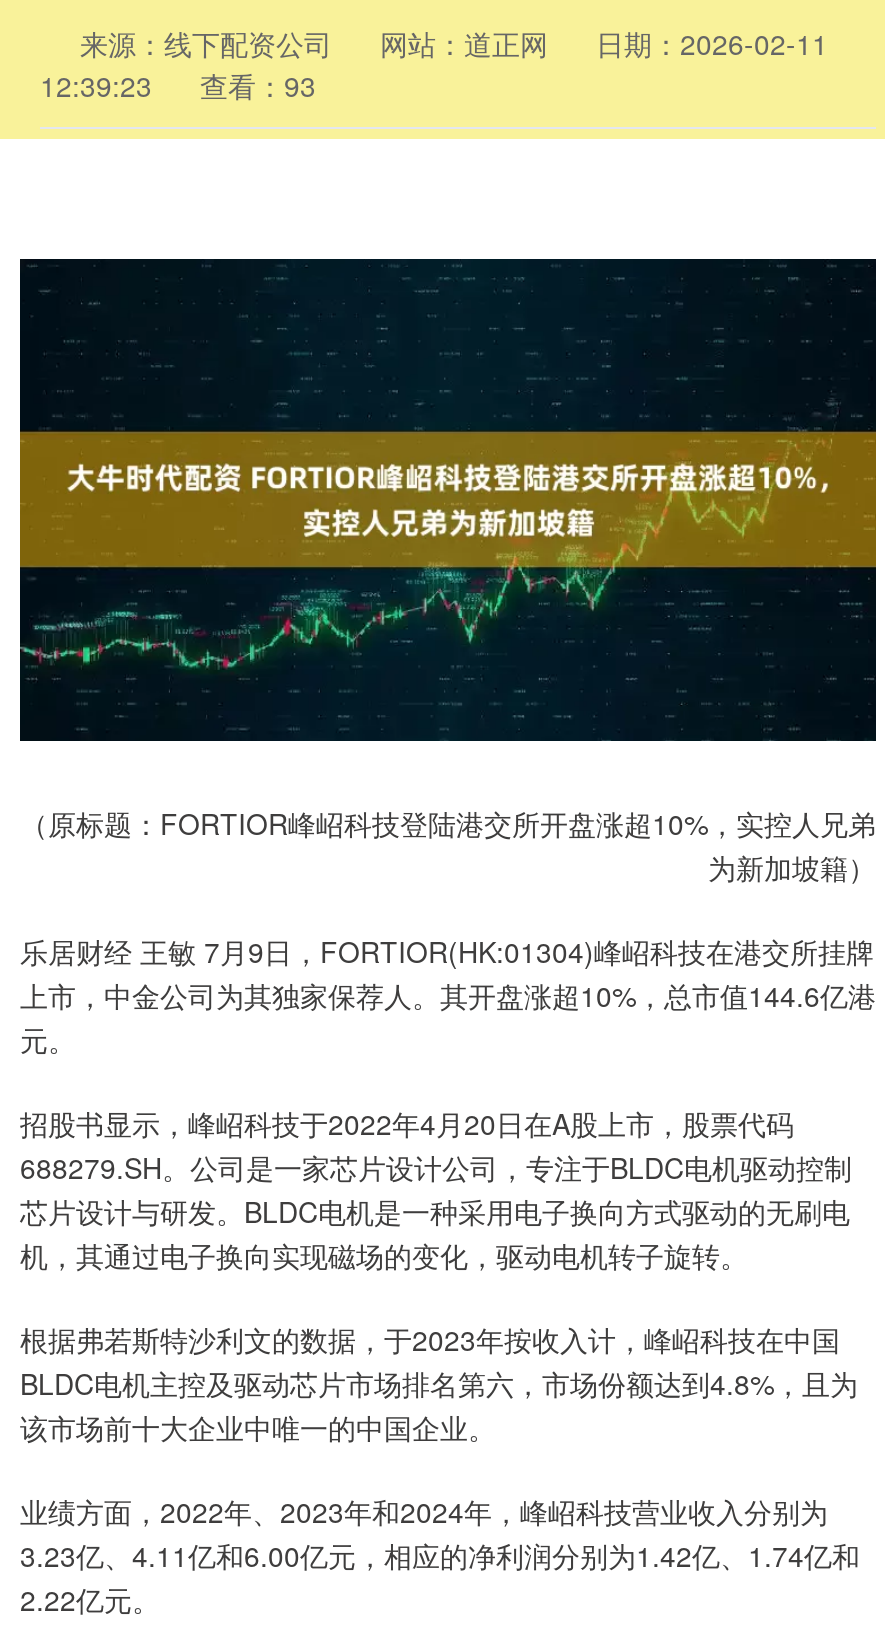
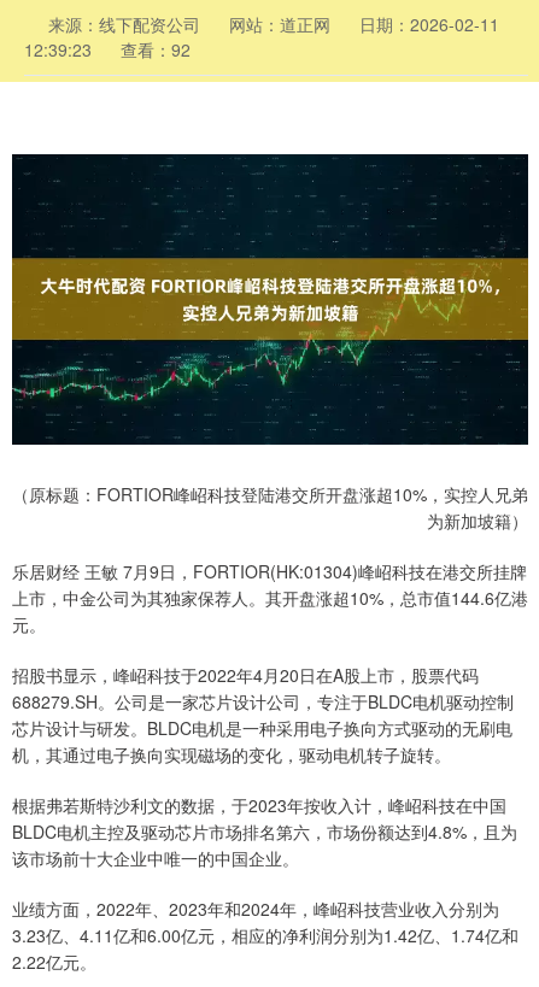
- 12:39:23 查看：93
+ 12:39:23 查看：92
